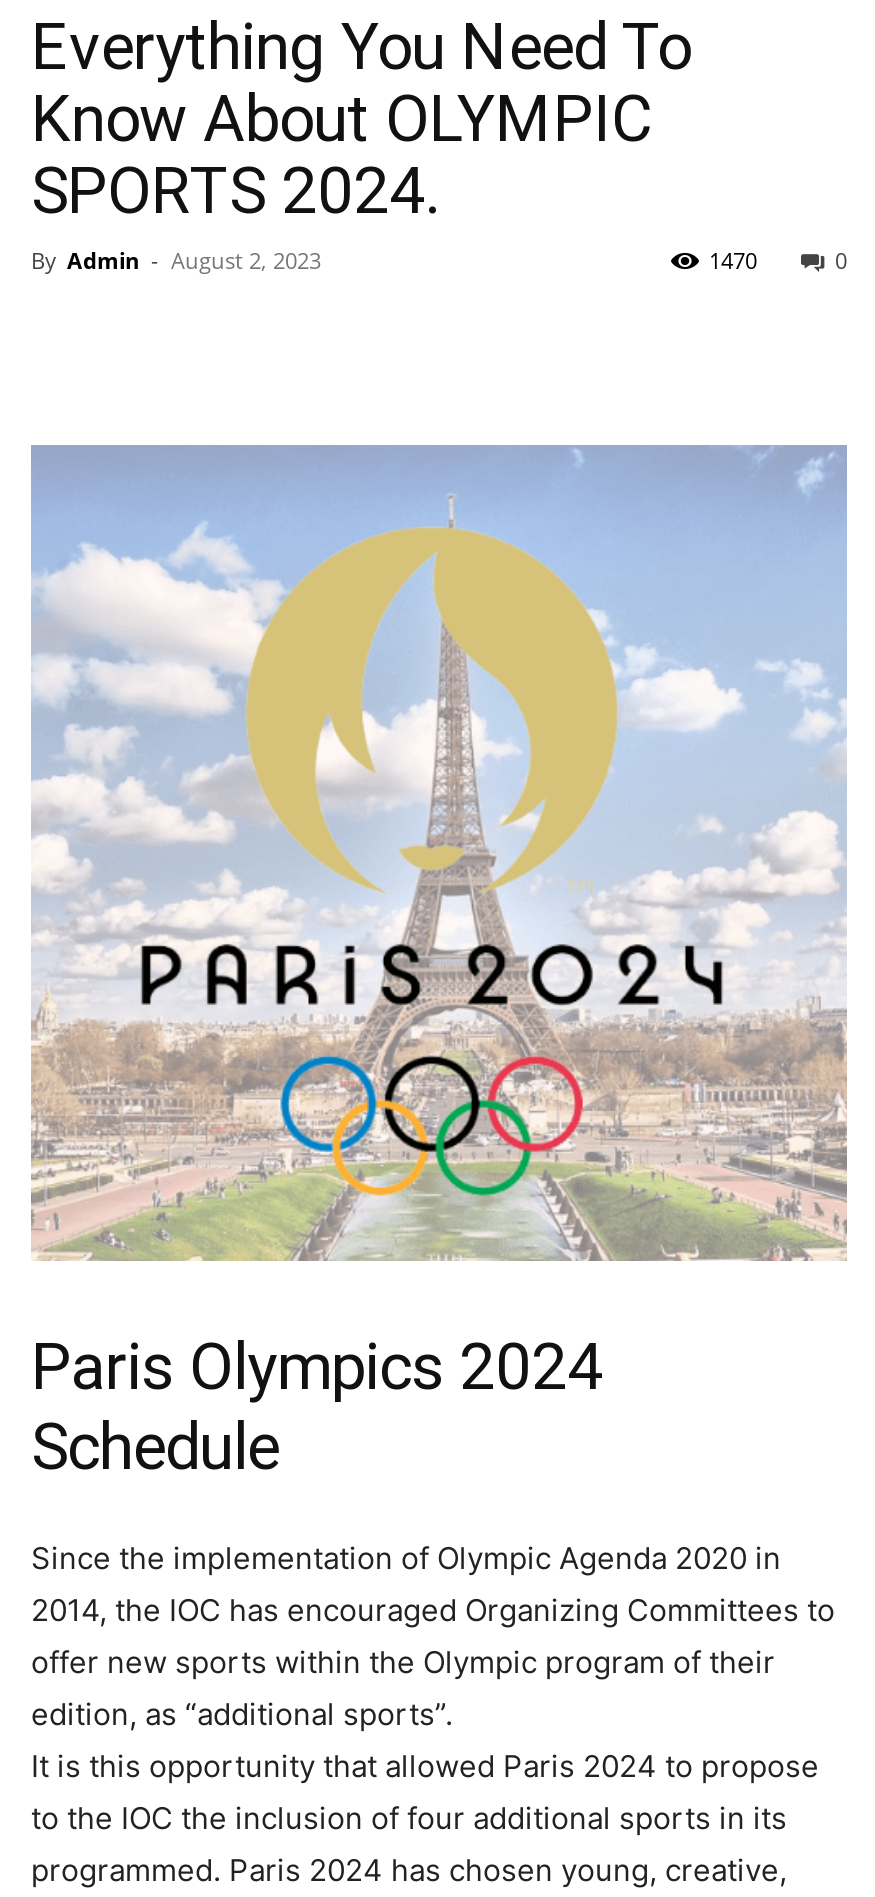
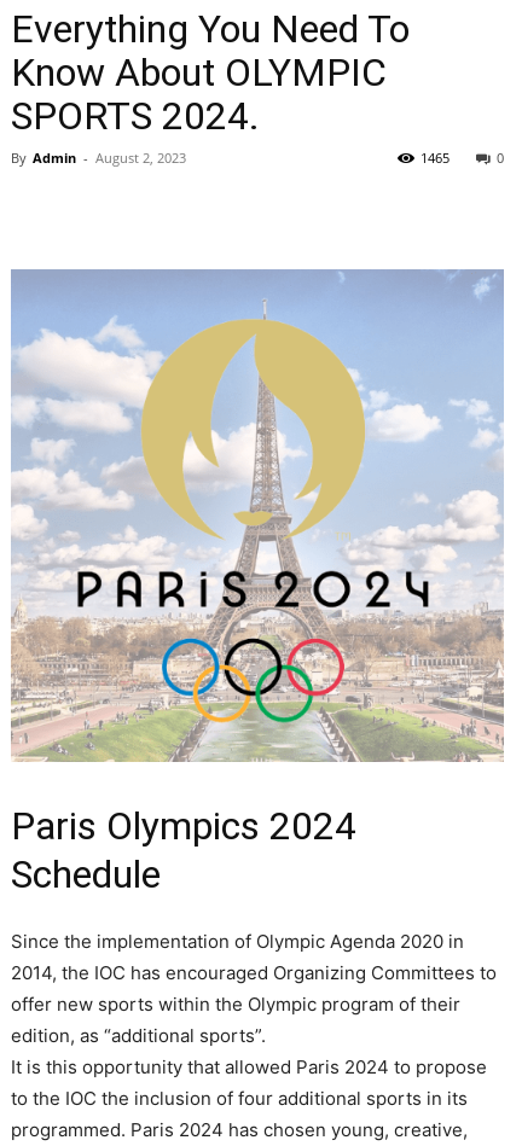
- 1470
+ 1465
